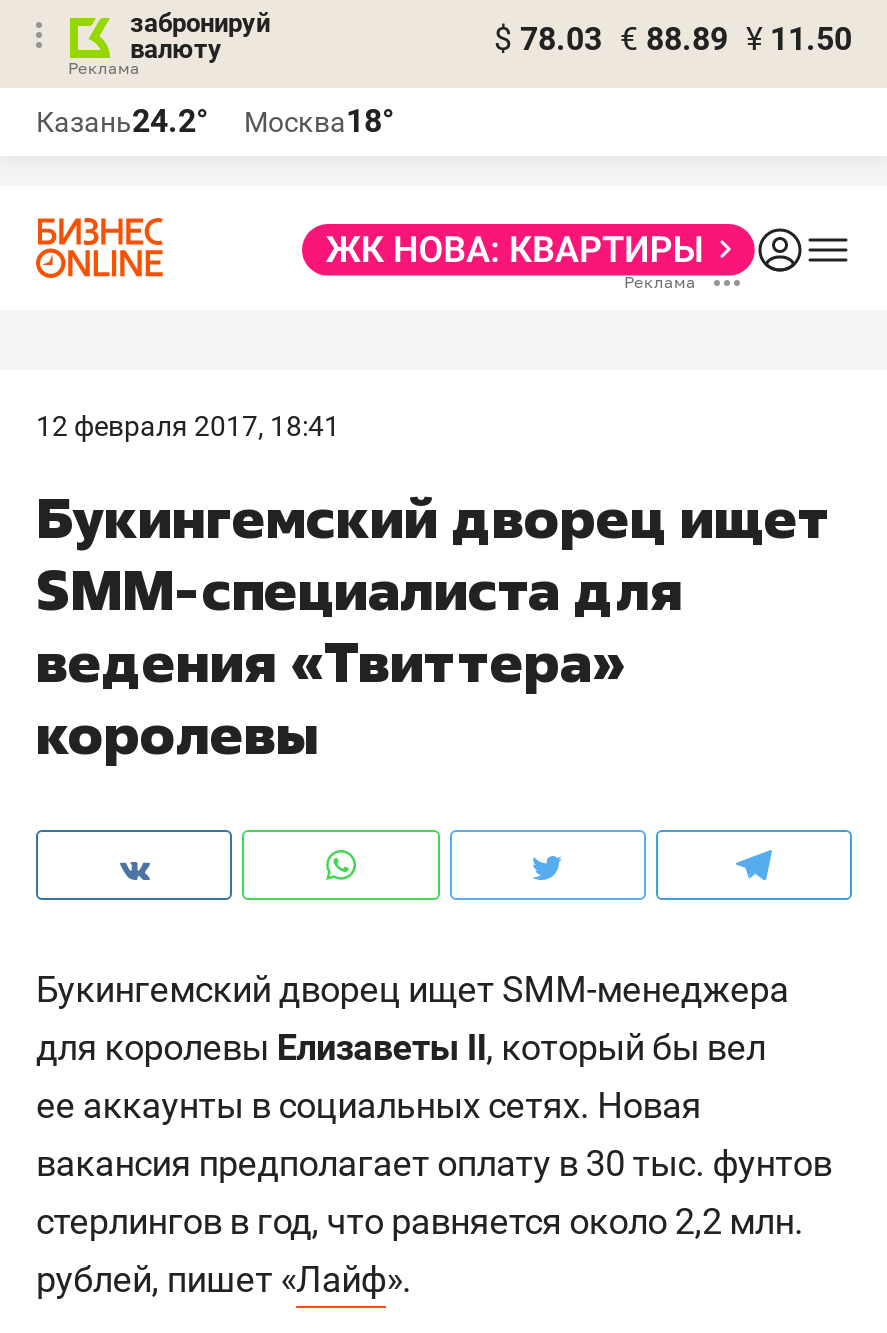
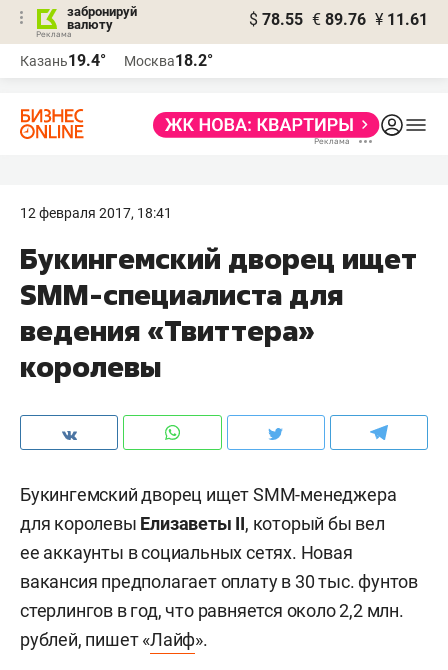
- $ 78.03 € 88.89 ¥ 11.50
+ $ 78.55 € 89.76 ¥ 11.61

- Казань24.2°
+ Казань19.4°

- Москва18°
+ Москва18.2°
